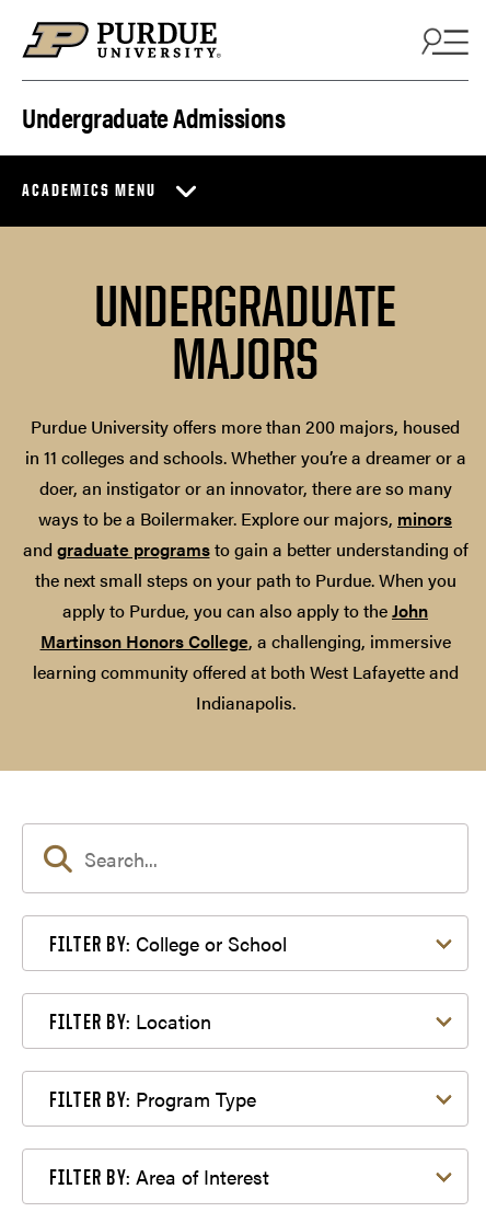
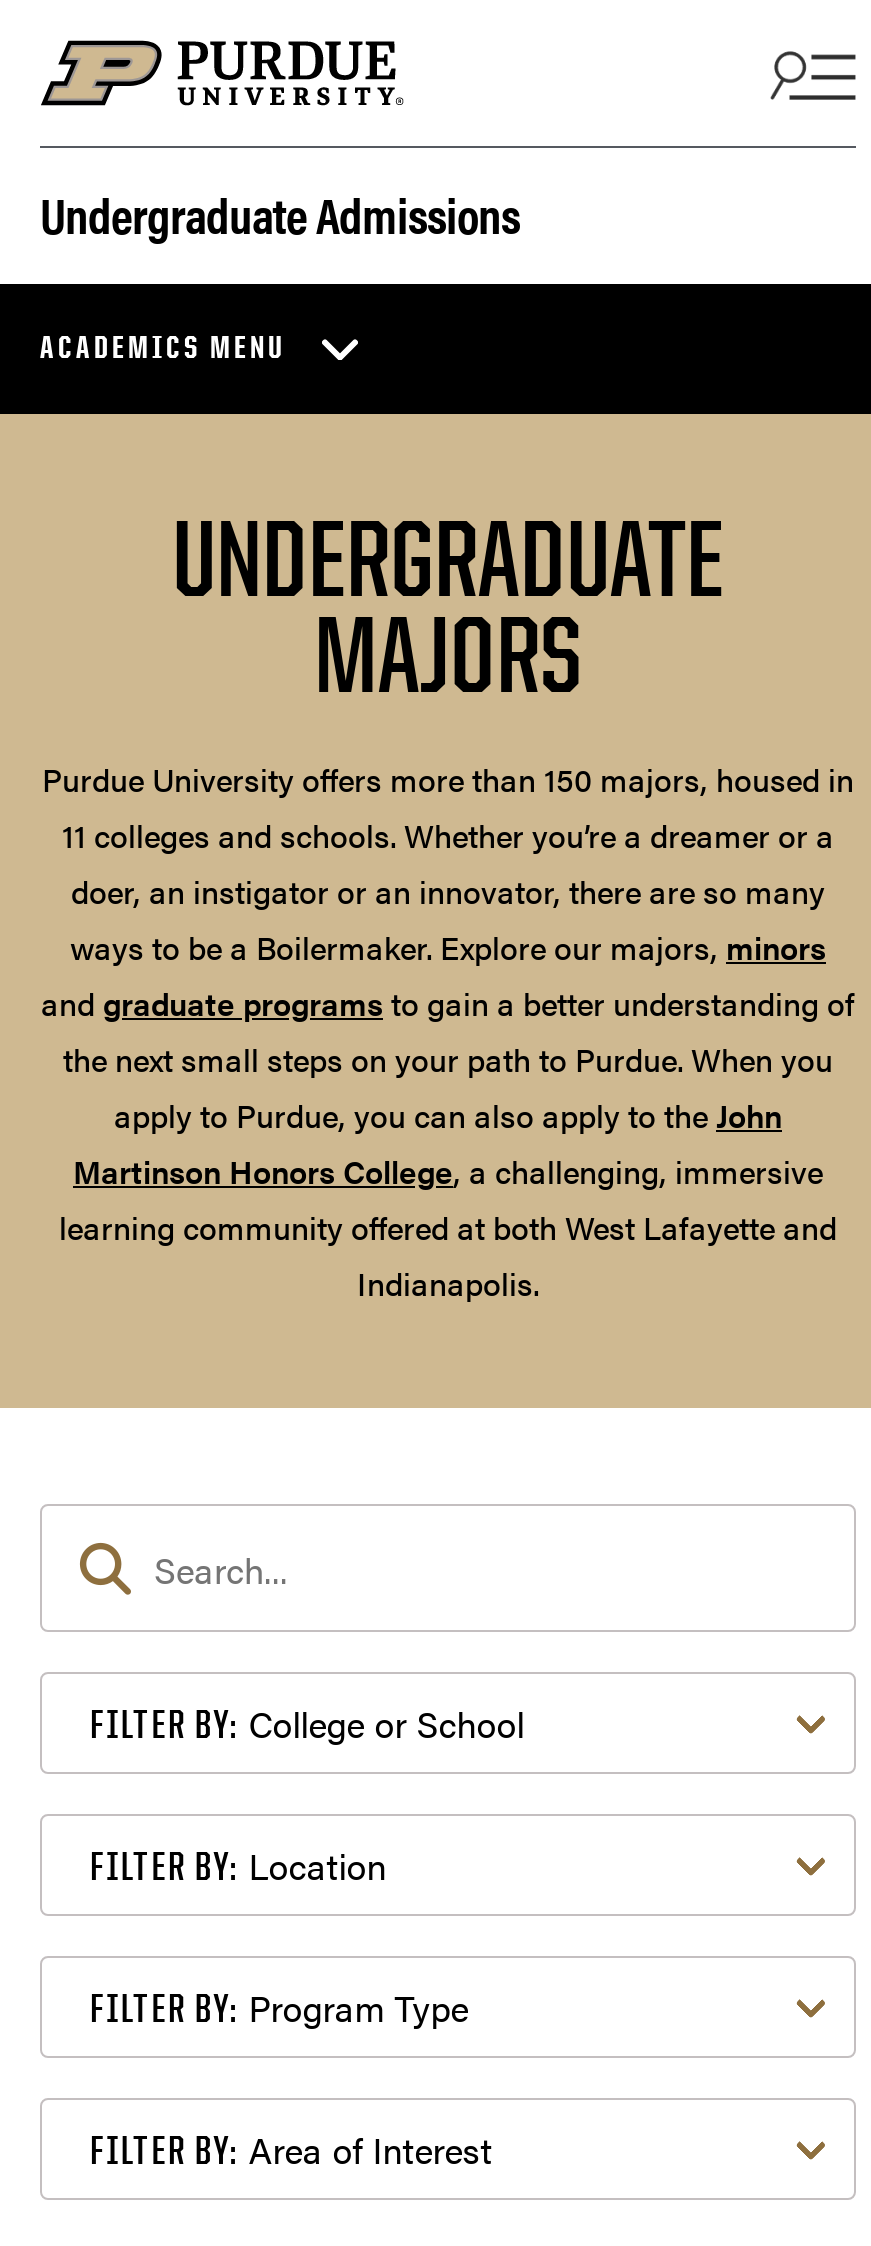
- Purdue University offers more than 200 majors, housed
- in 11 colleges and schools. Whether you’re a dreamer or a
+ Purdue University offers more than 150 majors, housed in
+ 11 colleges and schools. Whether you’re a dreamer or a
